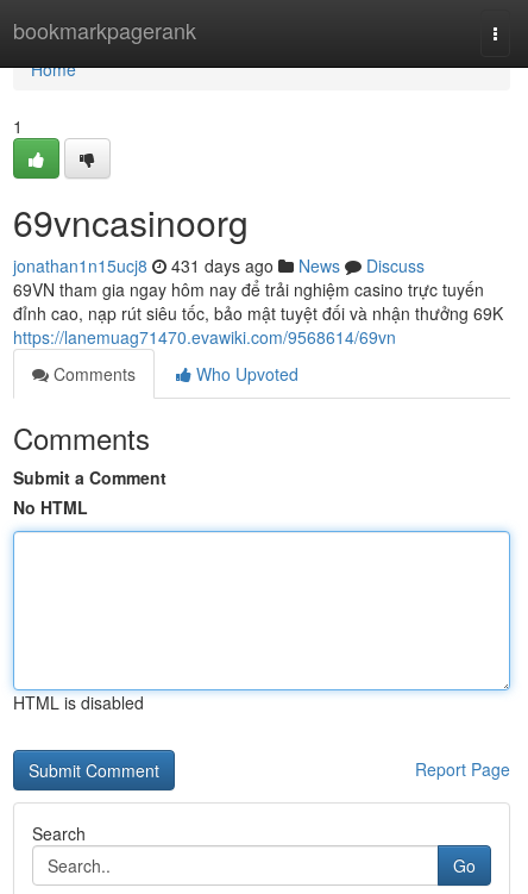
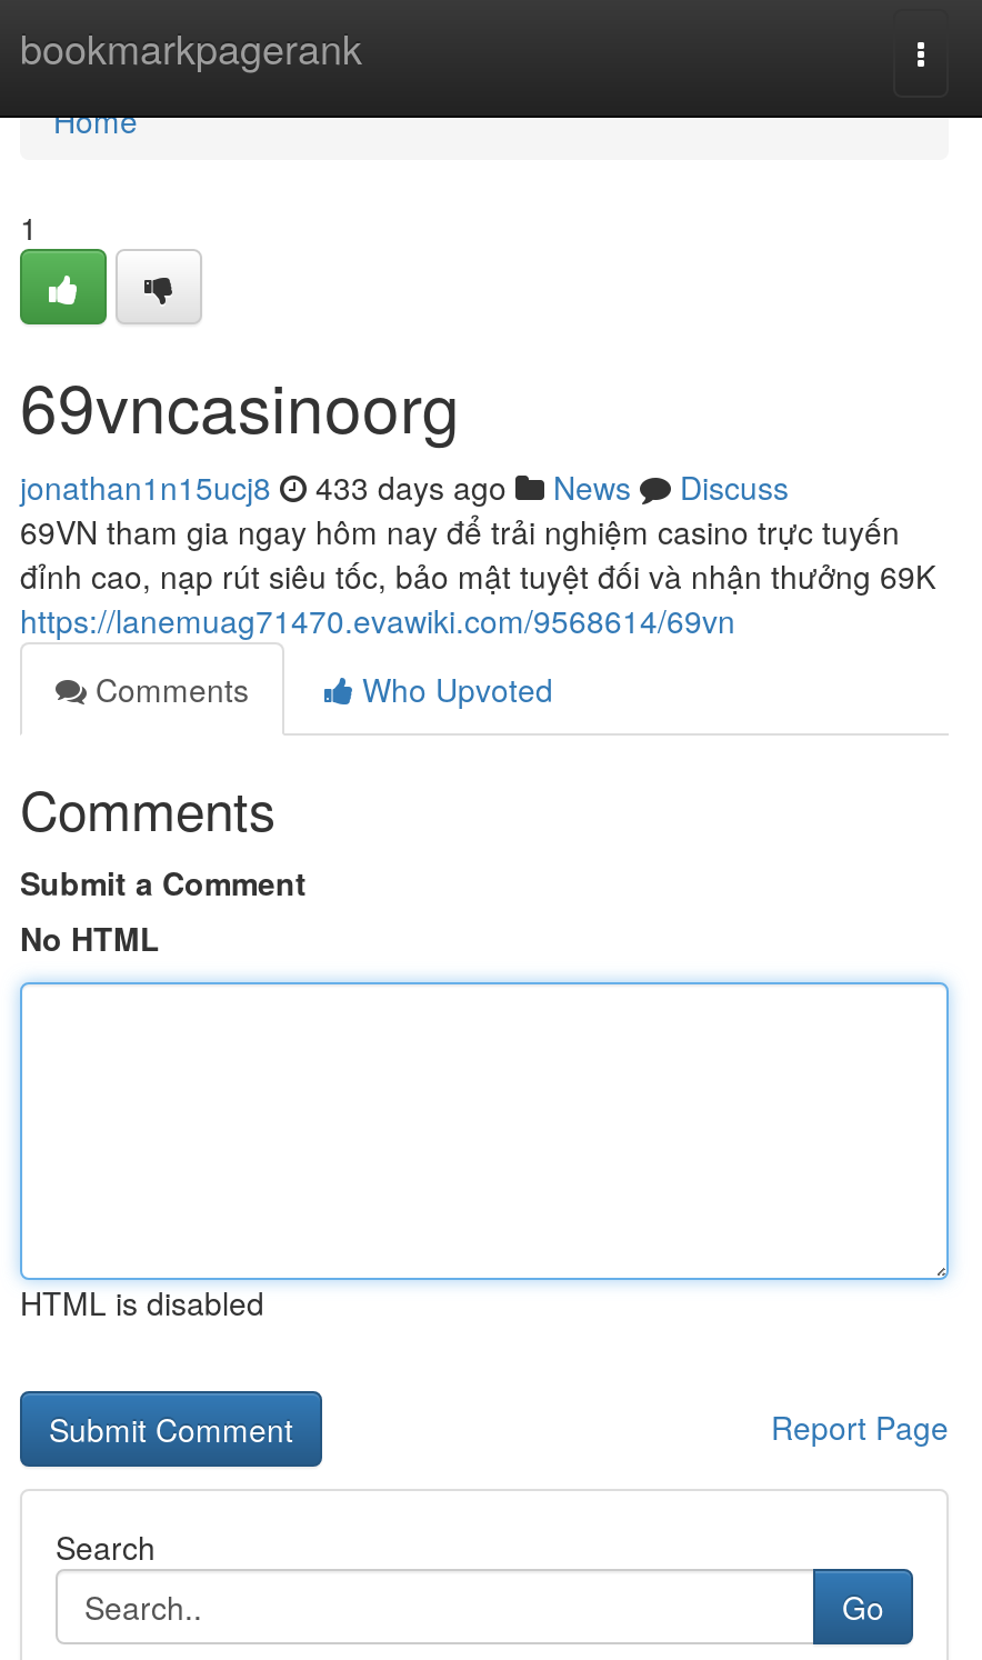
- jonathan1n15ucj8 431 days ago News Discuss
+ jonathan1n15ucj8 433 days ago News Discuss
